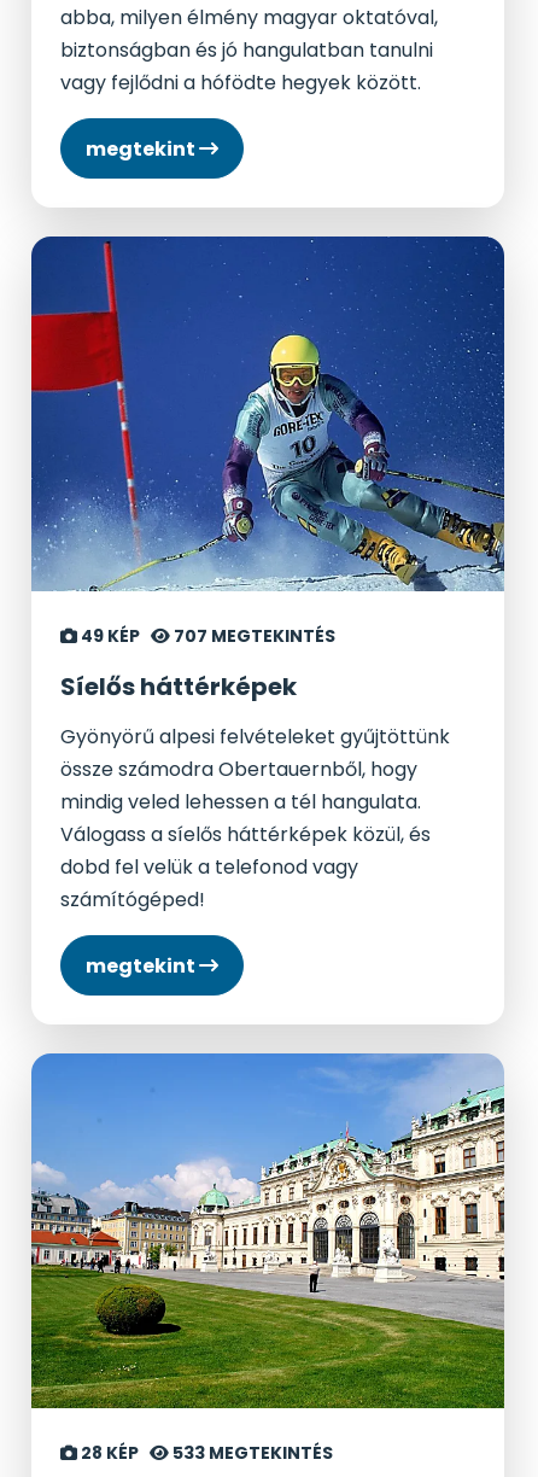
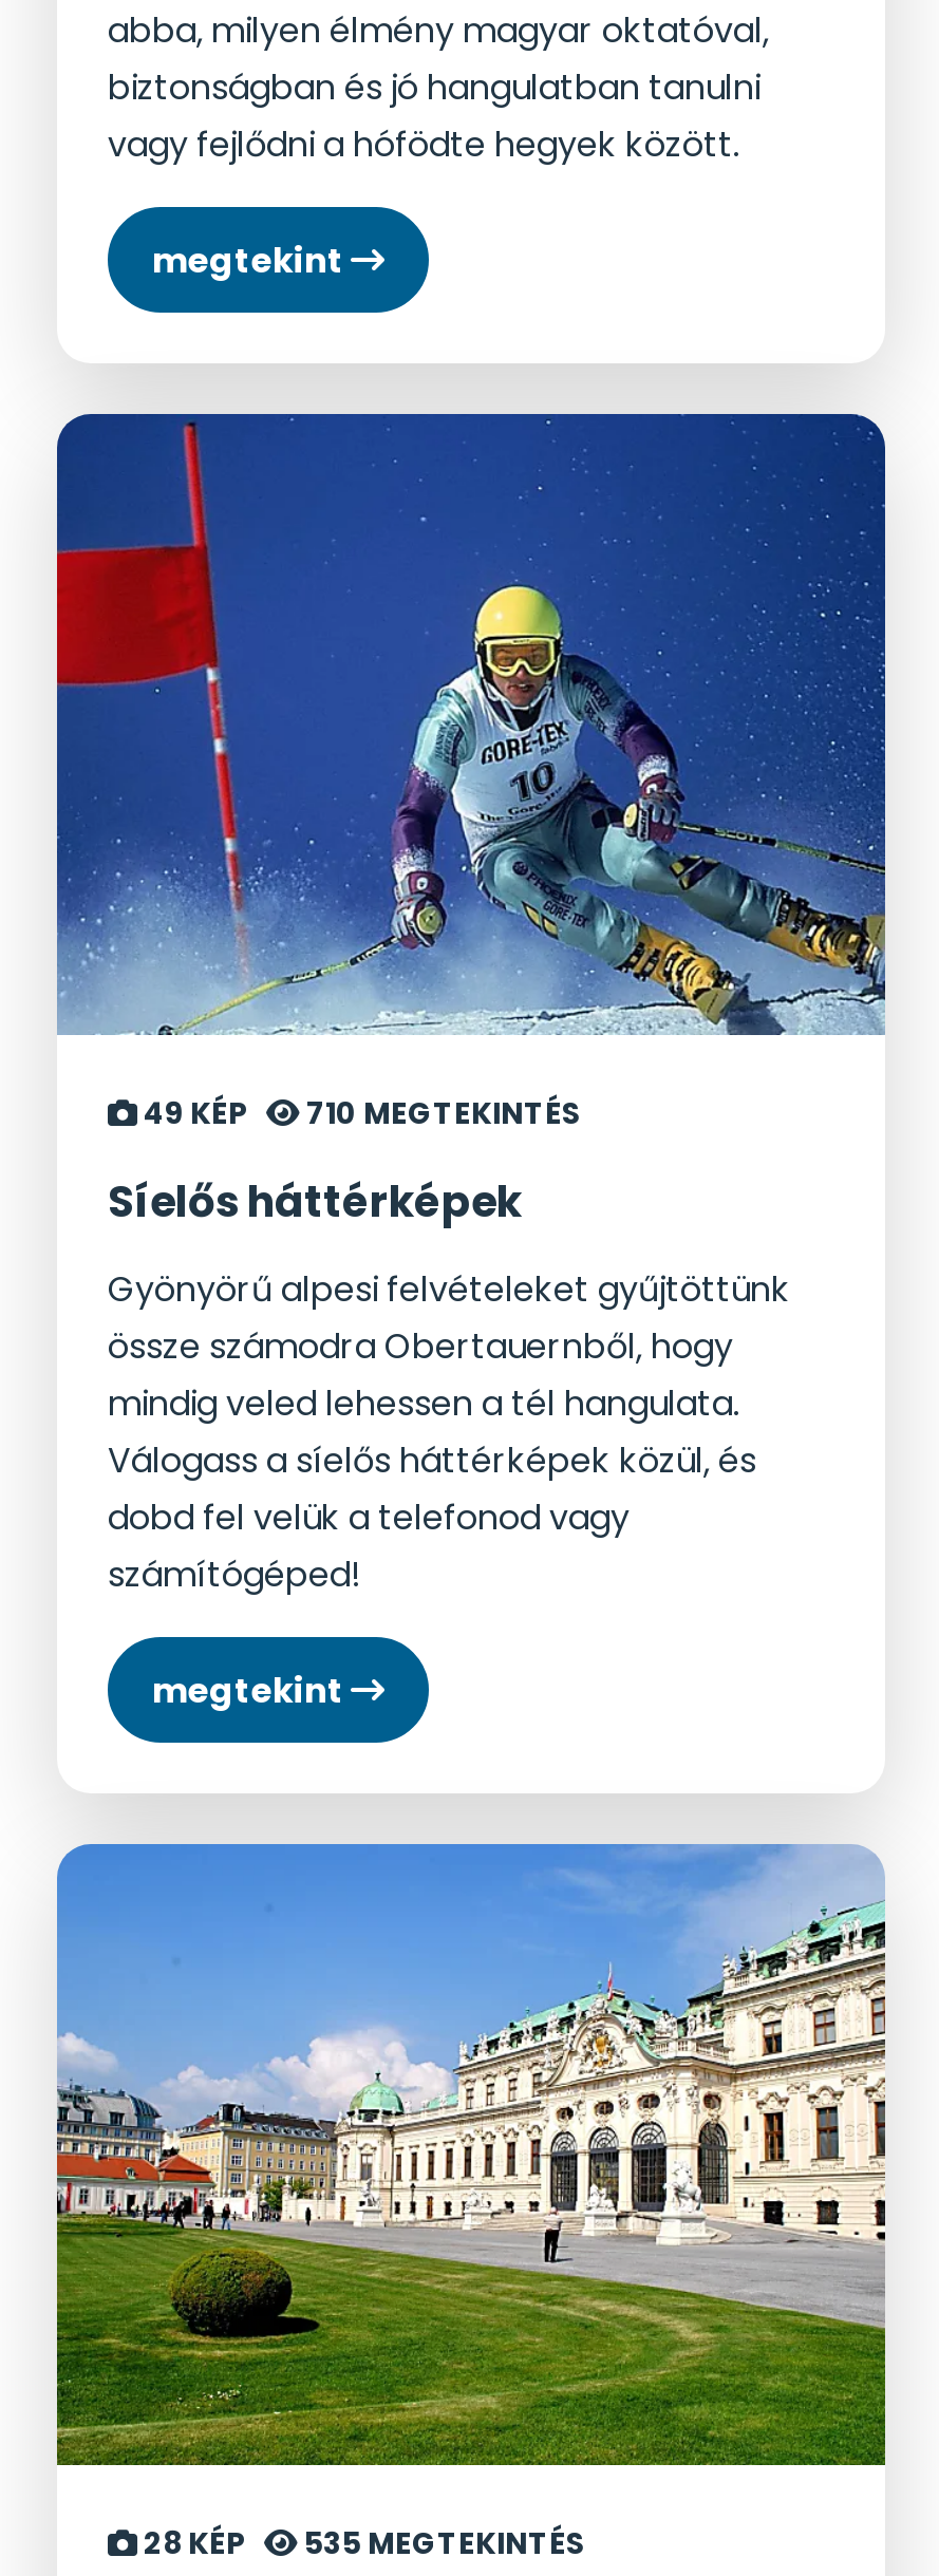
- 707 MEGTEKINTÉS
+ 710 MEGTEKINTÉS

- 533 MEGTEKINTÉS
+ 535 MEGTEKINTÉS
